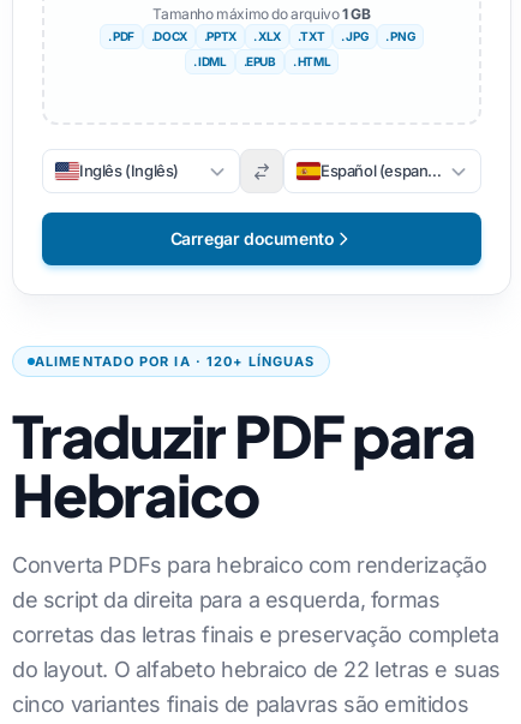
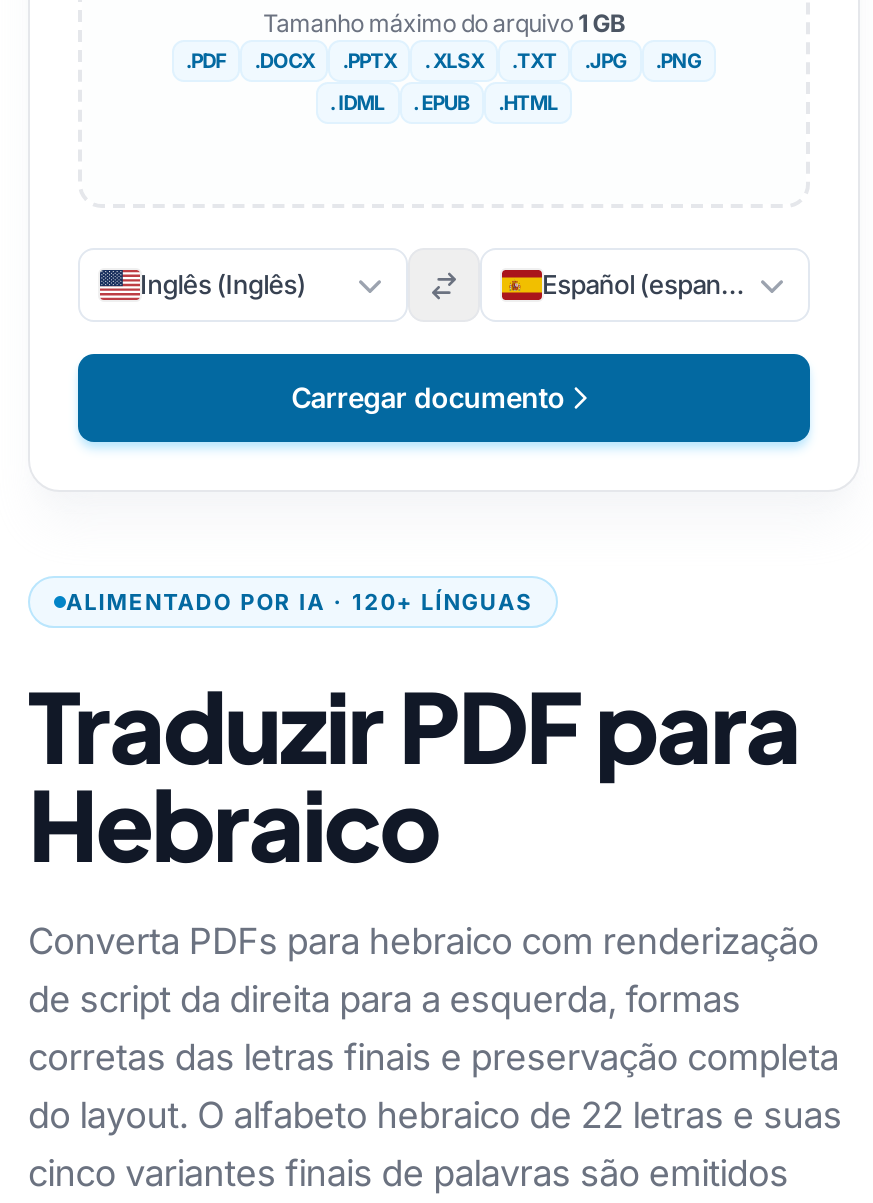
- . PDF
+ .PDF

- . XLX
+ . XLSX
